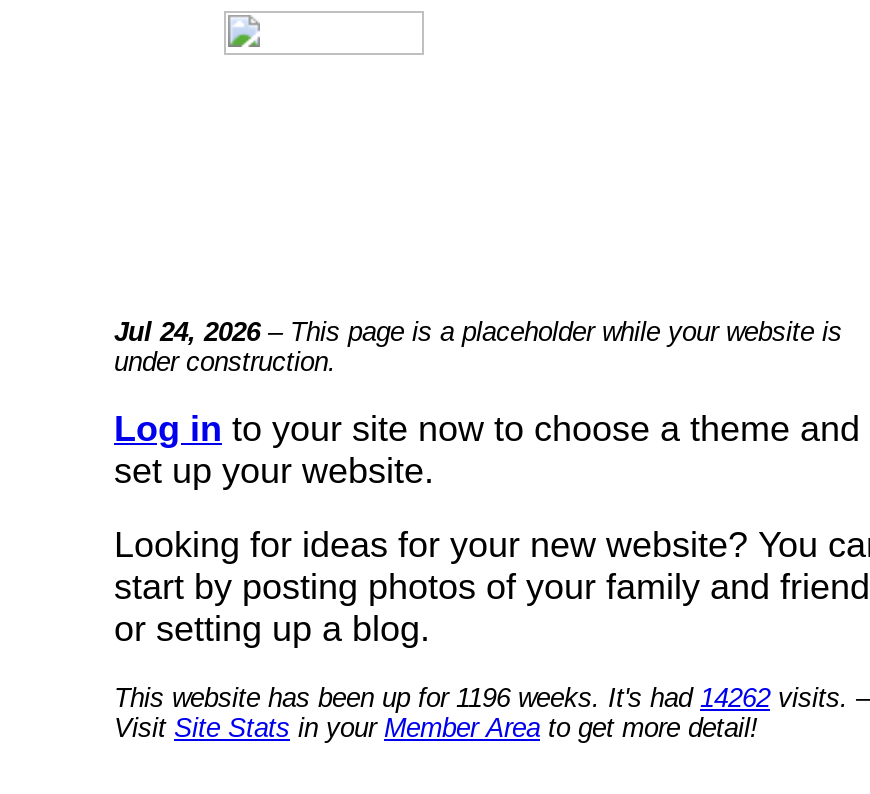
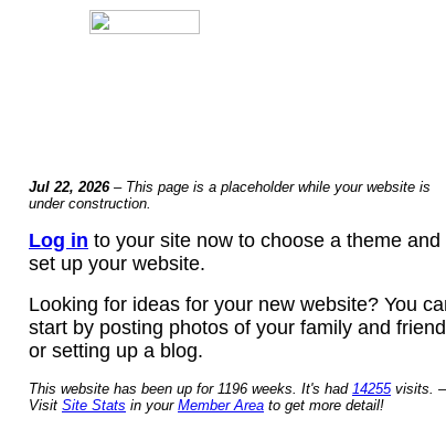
- Jul 24, 2026 – This page is a placeholder while your website is
+ Jul 22, 2026 – This page is a placeholder while your website is

- This website has been up for 1196 weeks. It's had 14262 visits. –
+ This website has been up for 1196 weeks. It's had 14255 visits. –
